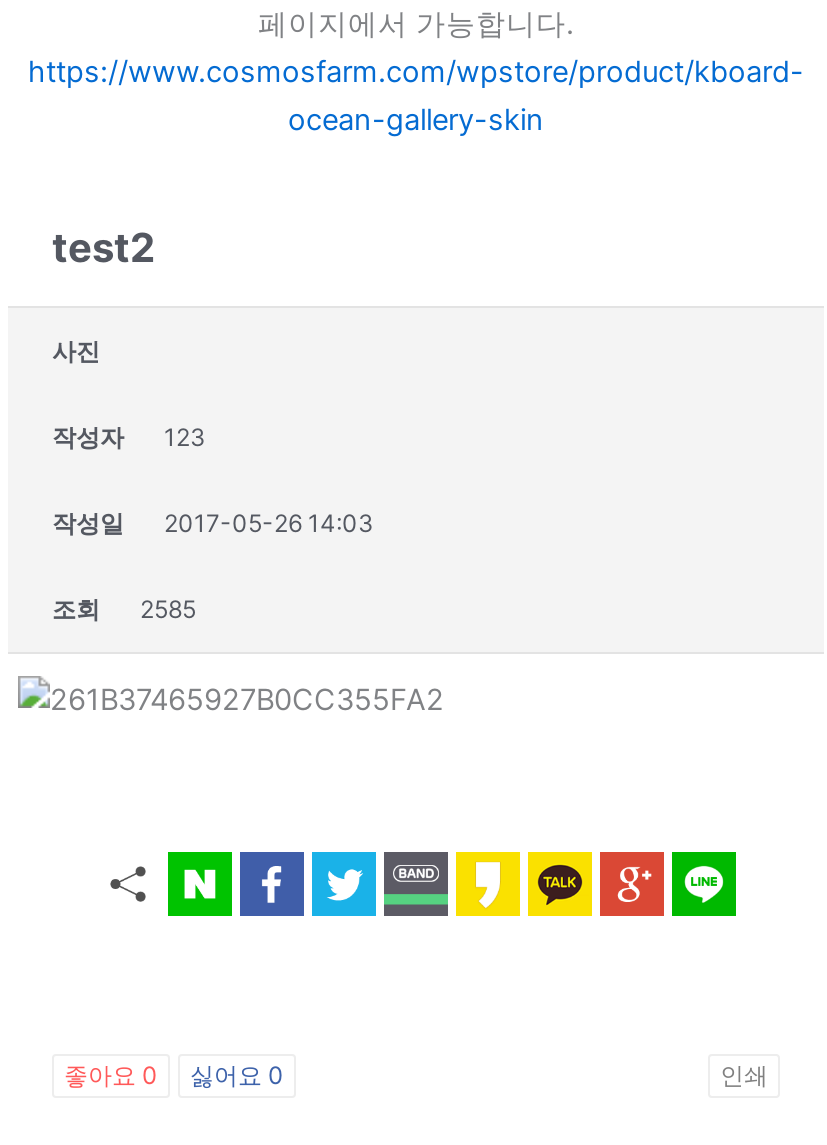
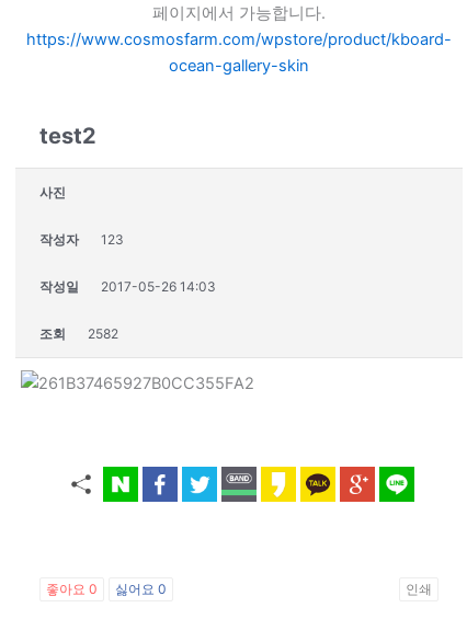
- 조회 2585
+ 조회 2582
